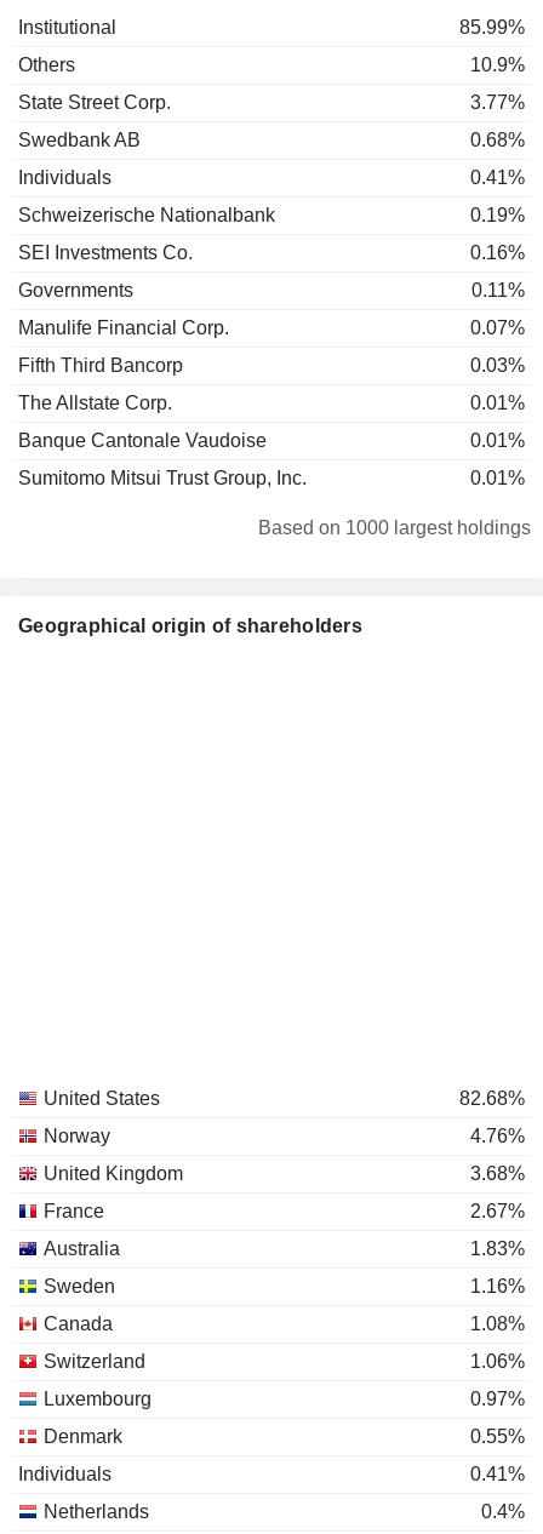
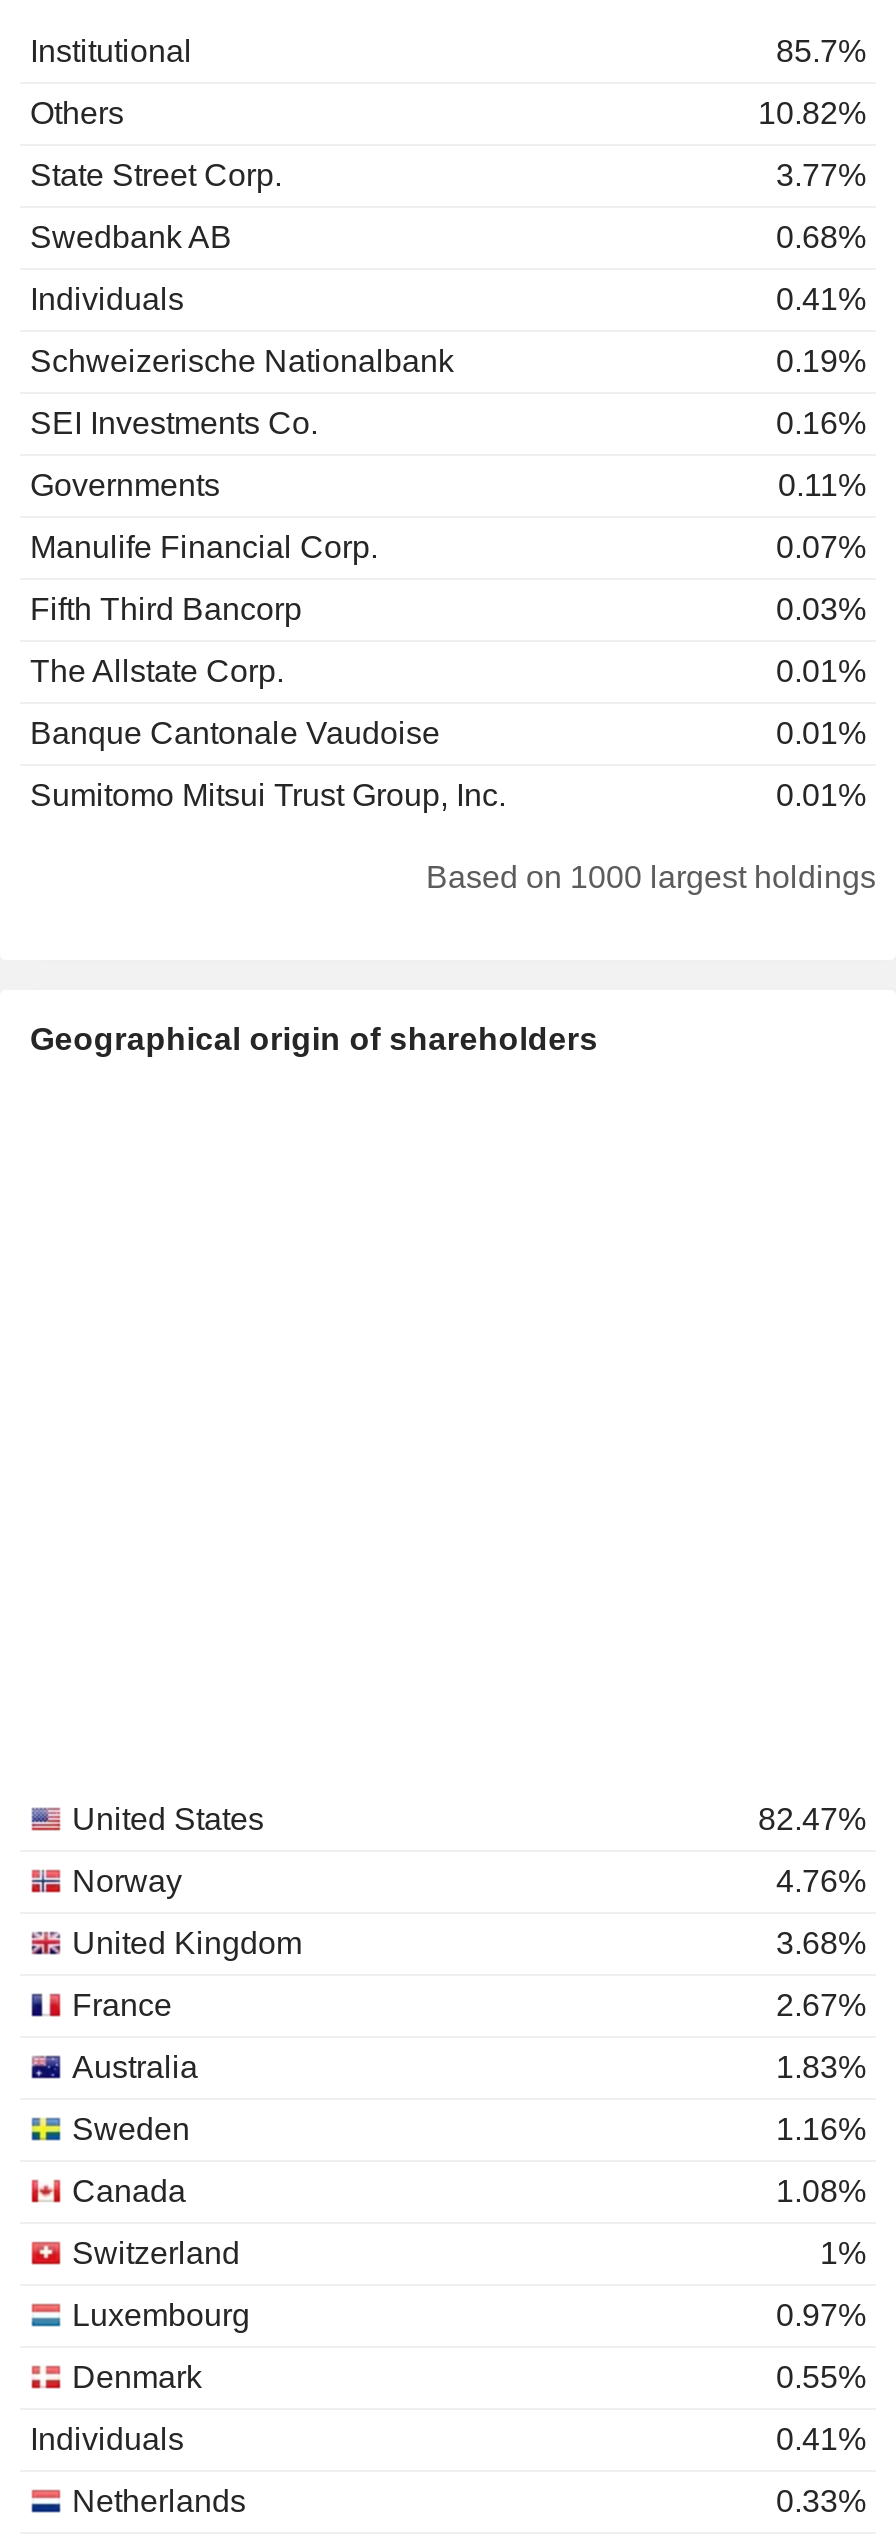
- 85.99%
+ 85.7%

- 10.9%
+ 10.82%

- 82.68%
+ 82.47%

- 1.06%
+ 1%

- 0.4%
+ 0.33%
